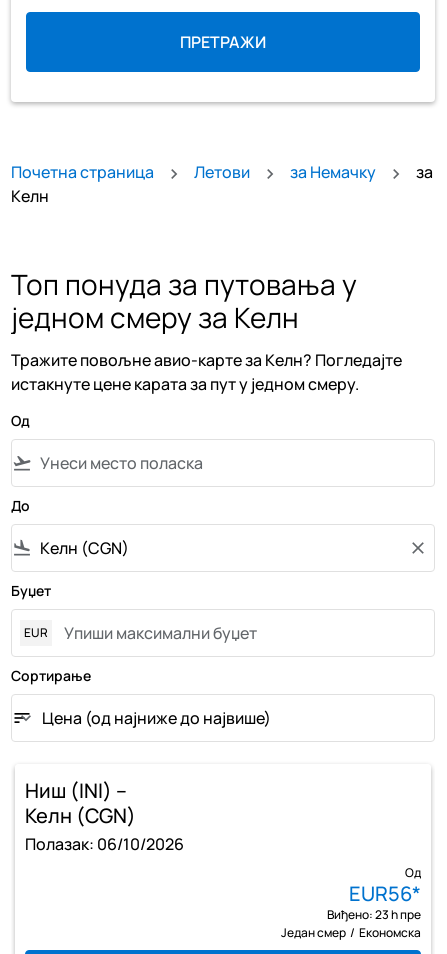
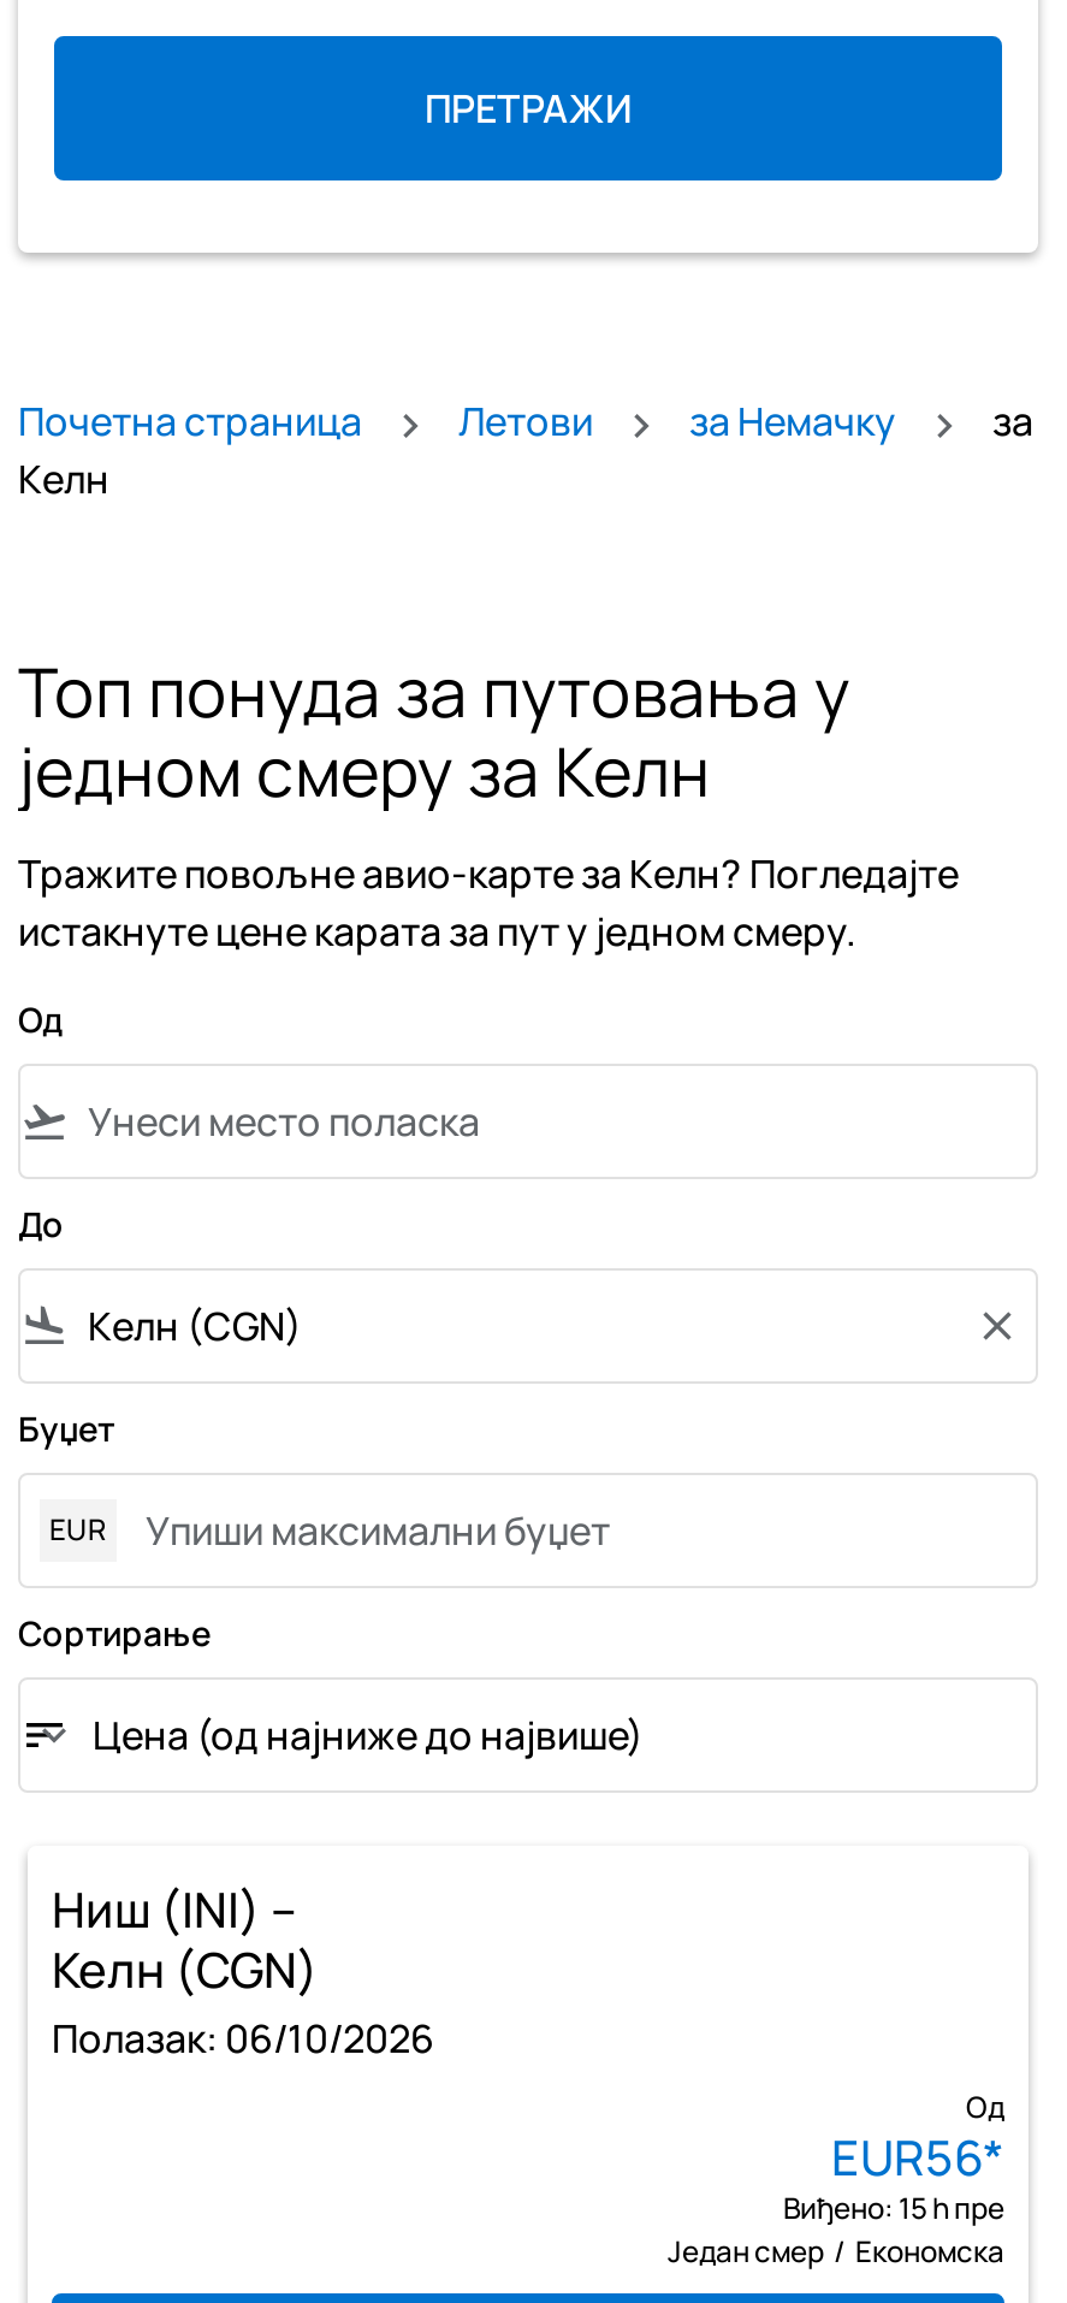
- Виђено: 23 h пре
+ Виђено: 15 h пре
